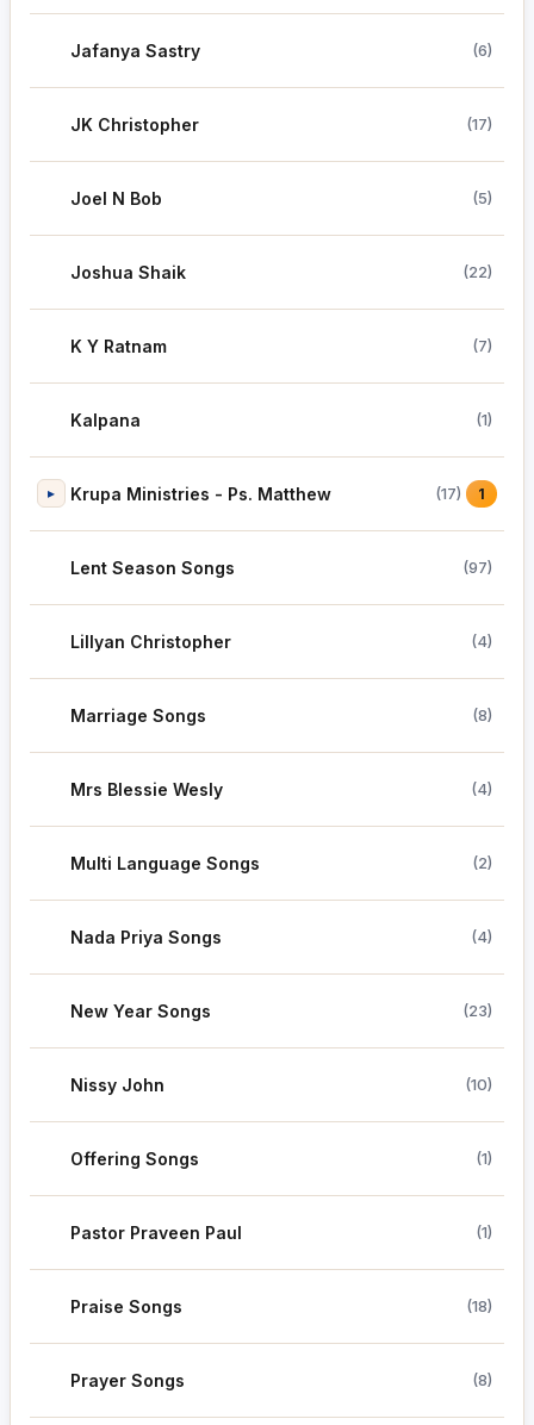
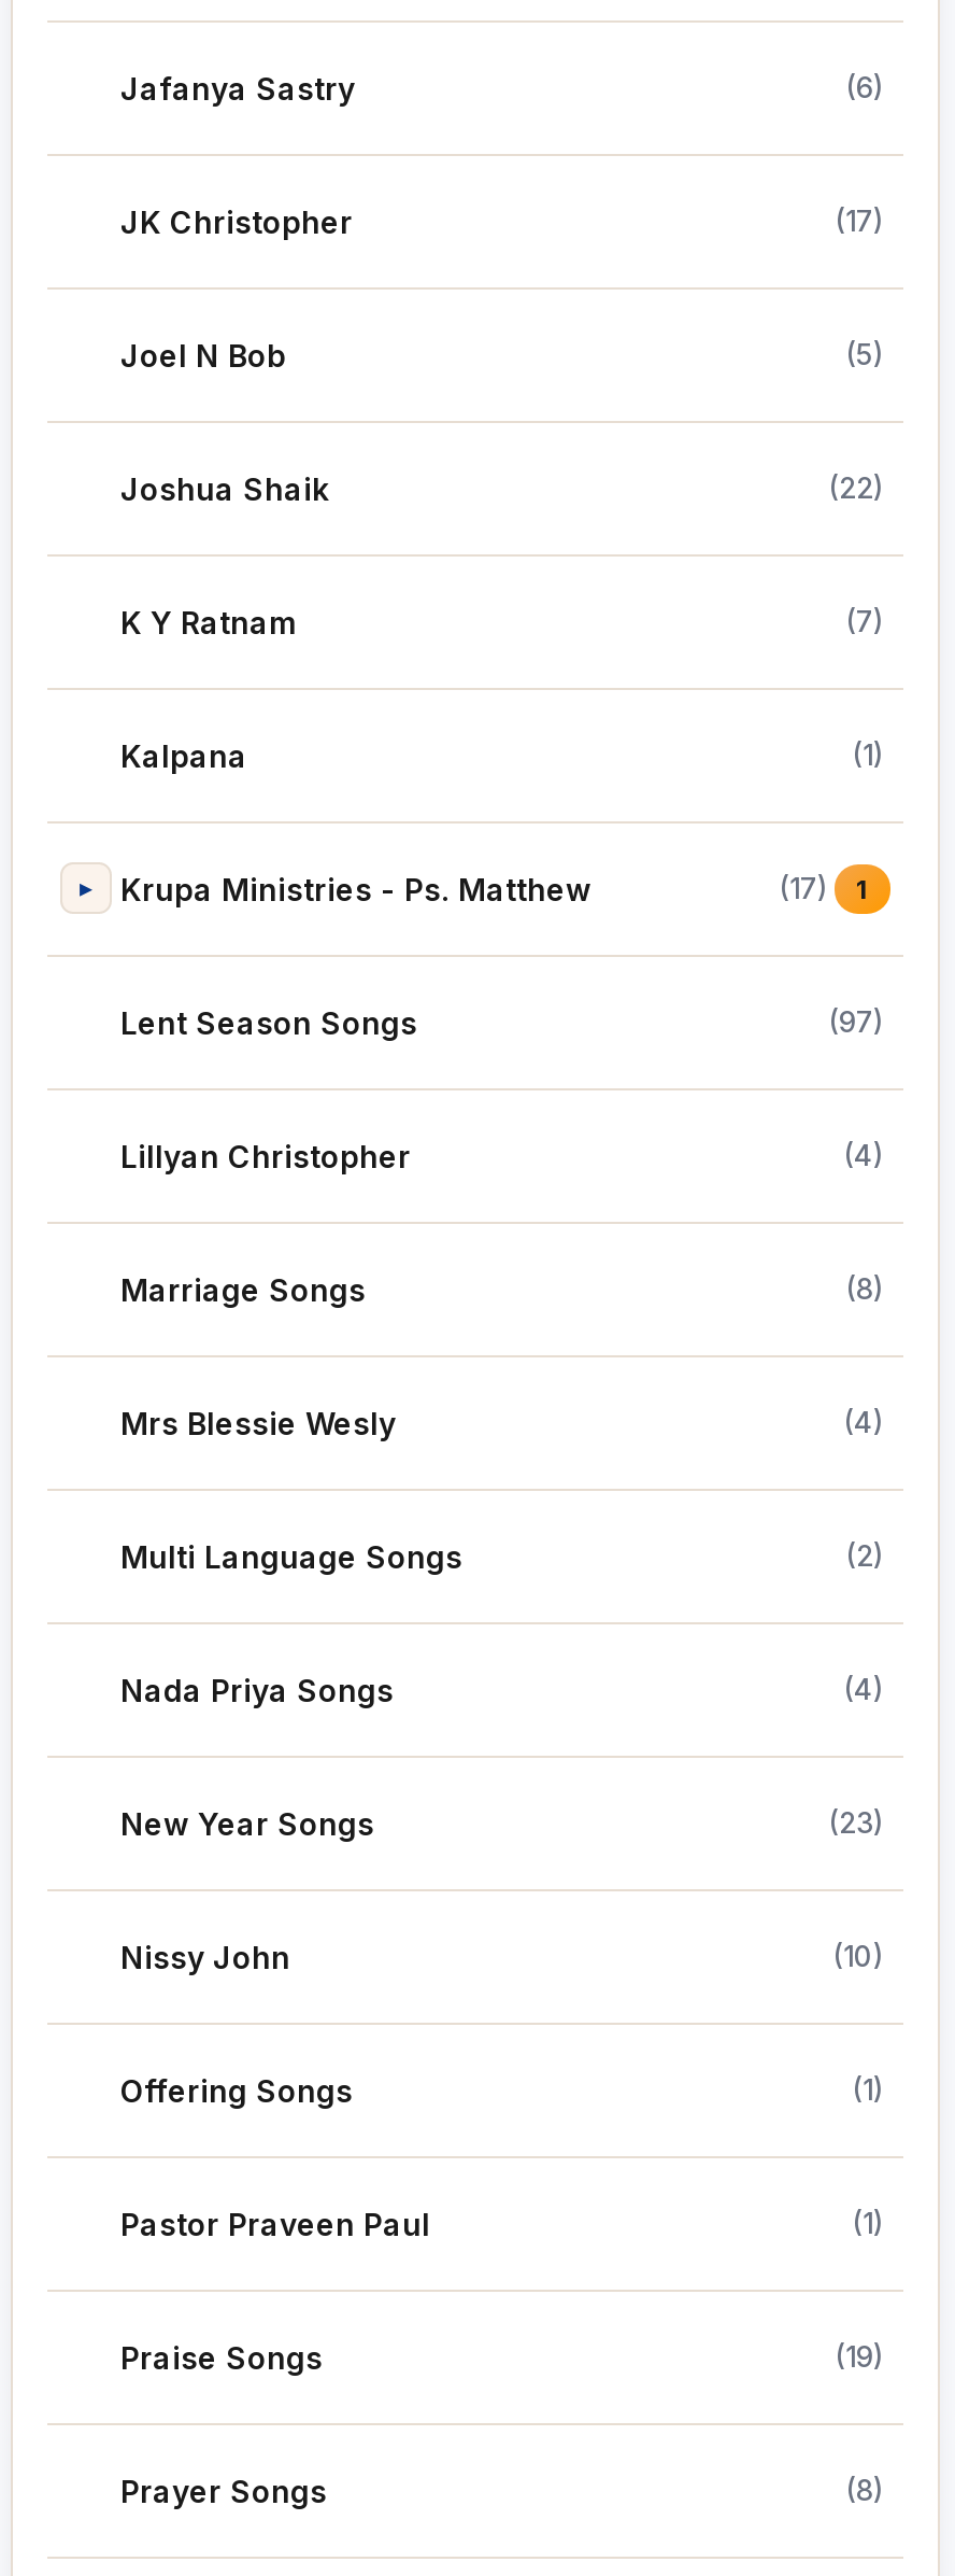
- (18)
+ (19)
